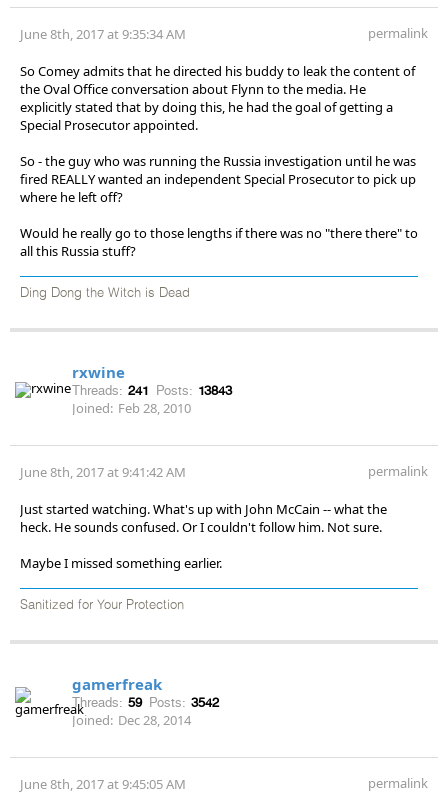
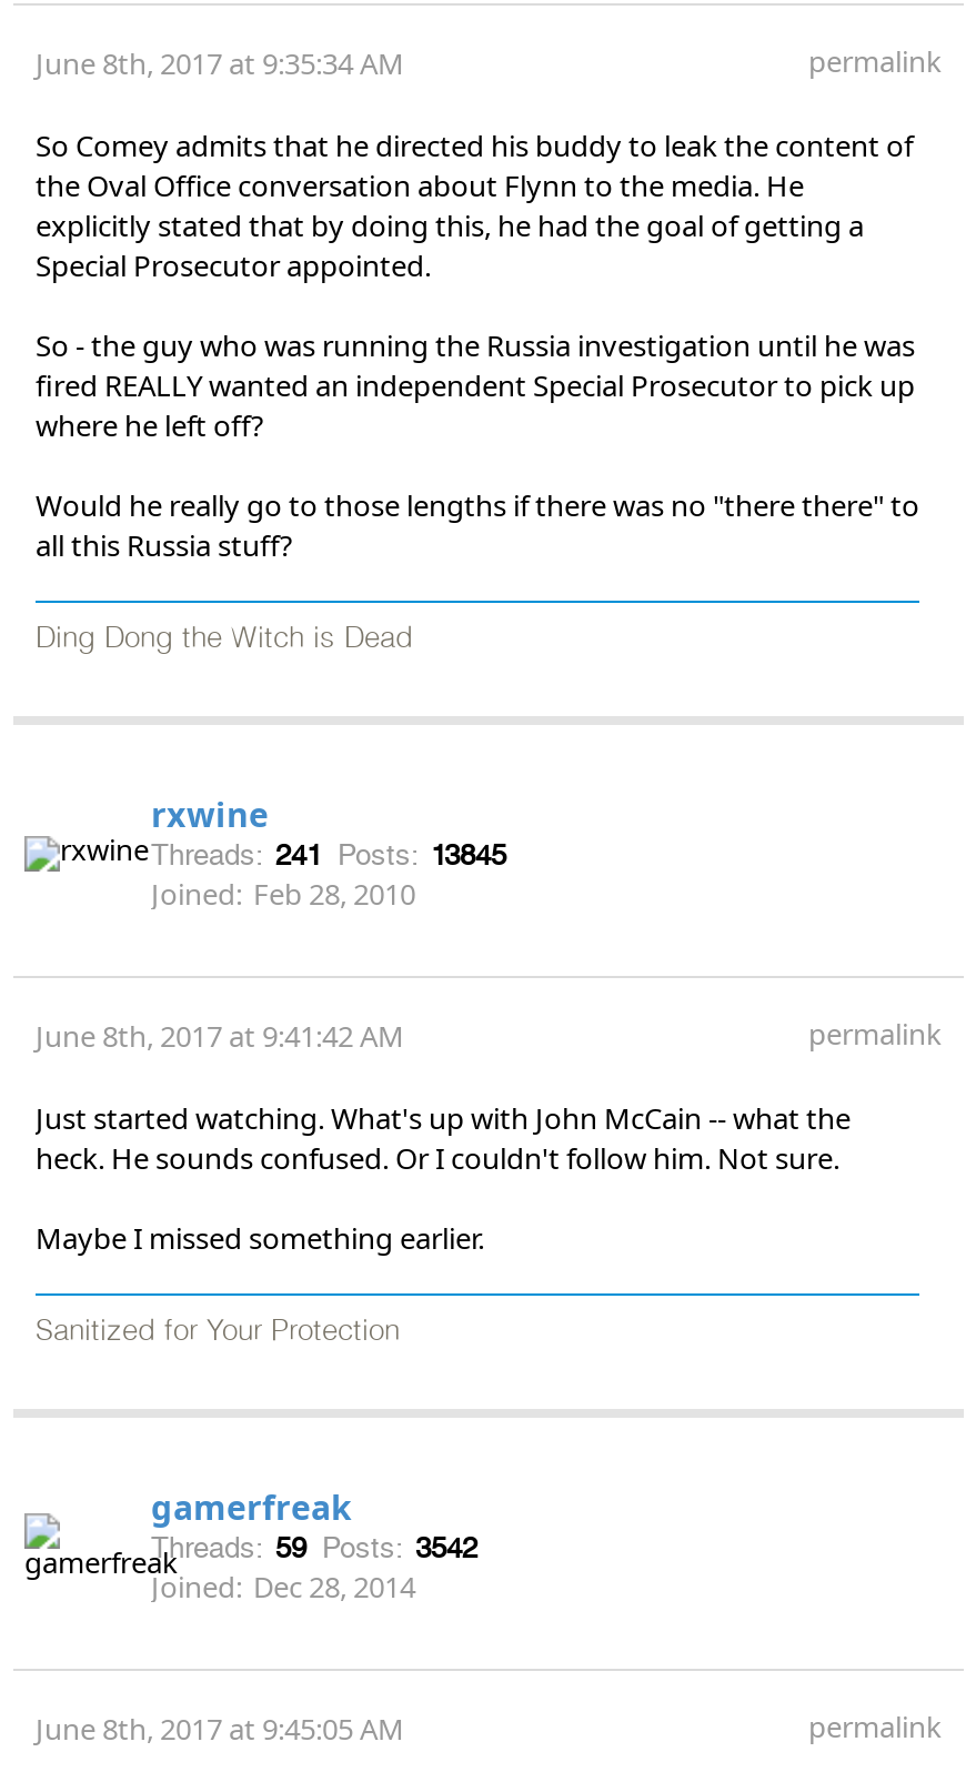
- Threads: 241 Posts: 13843
+ Threads: 241 Posts: 13845
